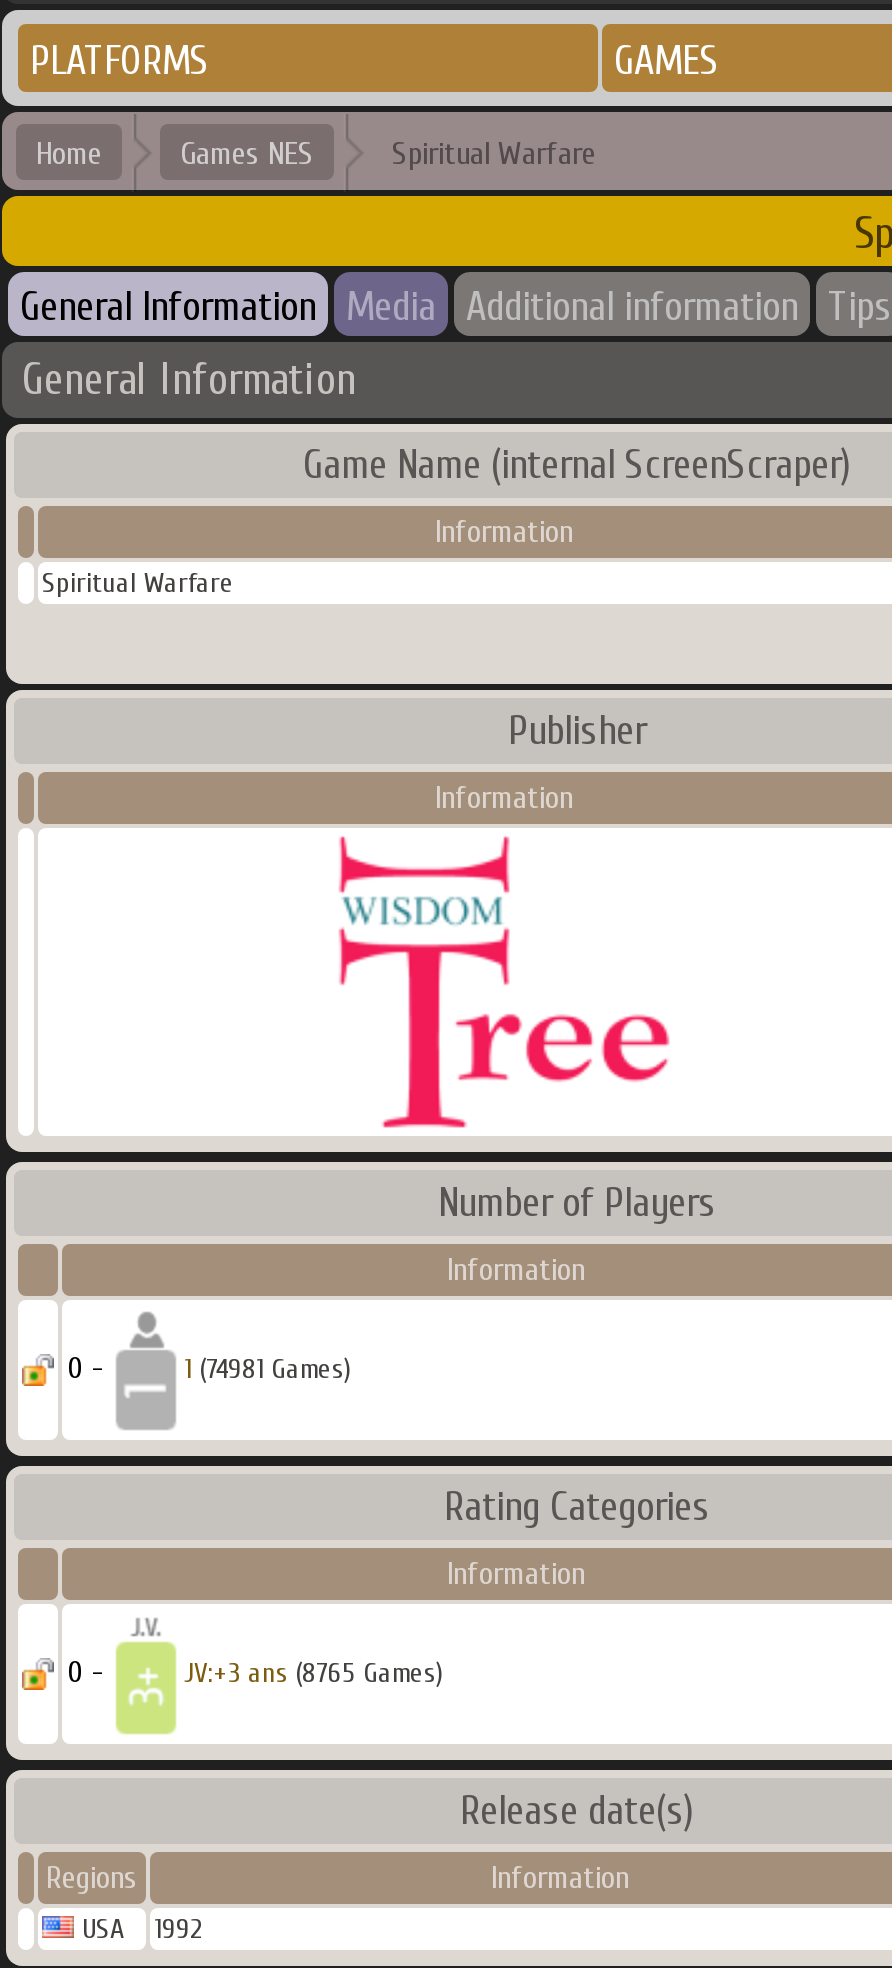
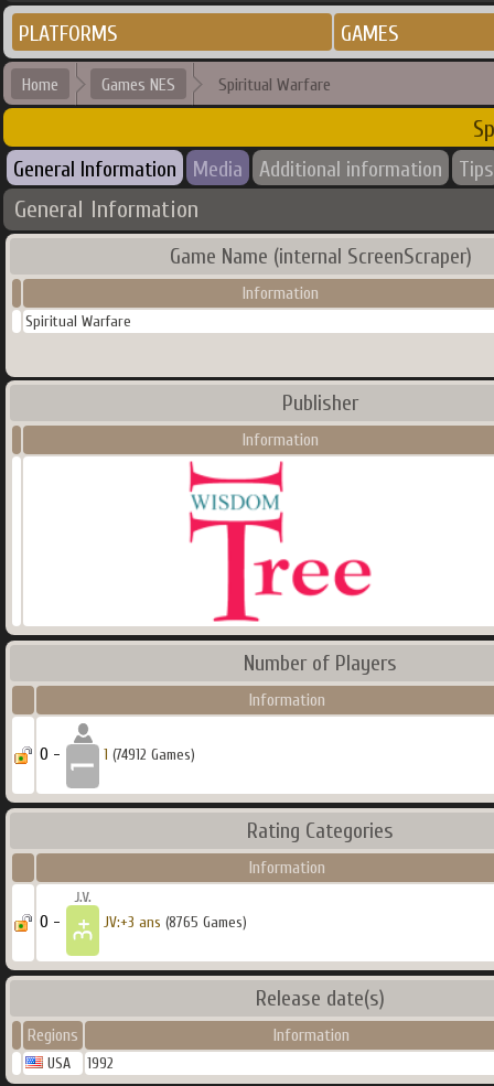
- 1 (74981 Games)
+ 1 (74912 Games)
